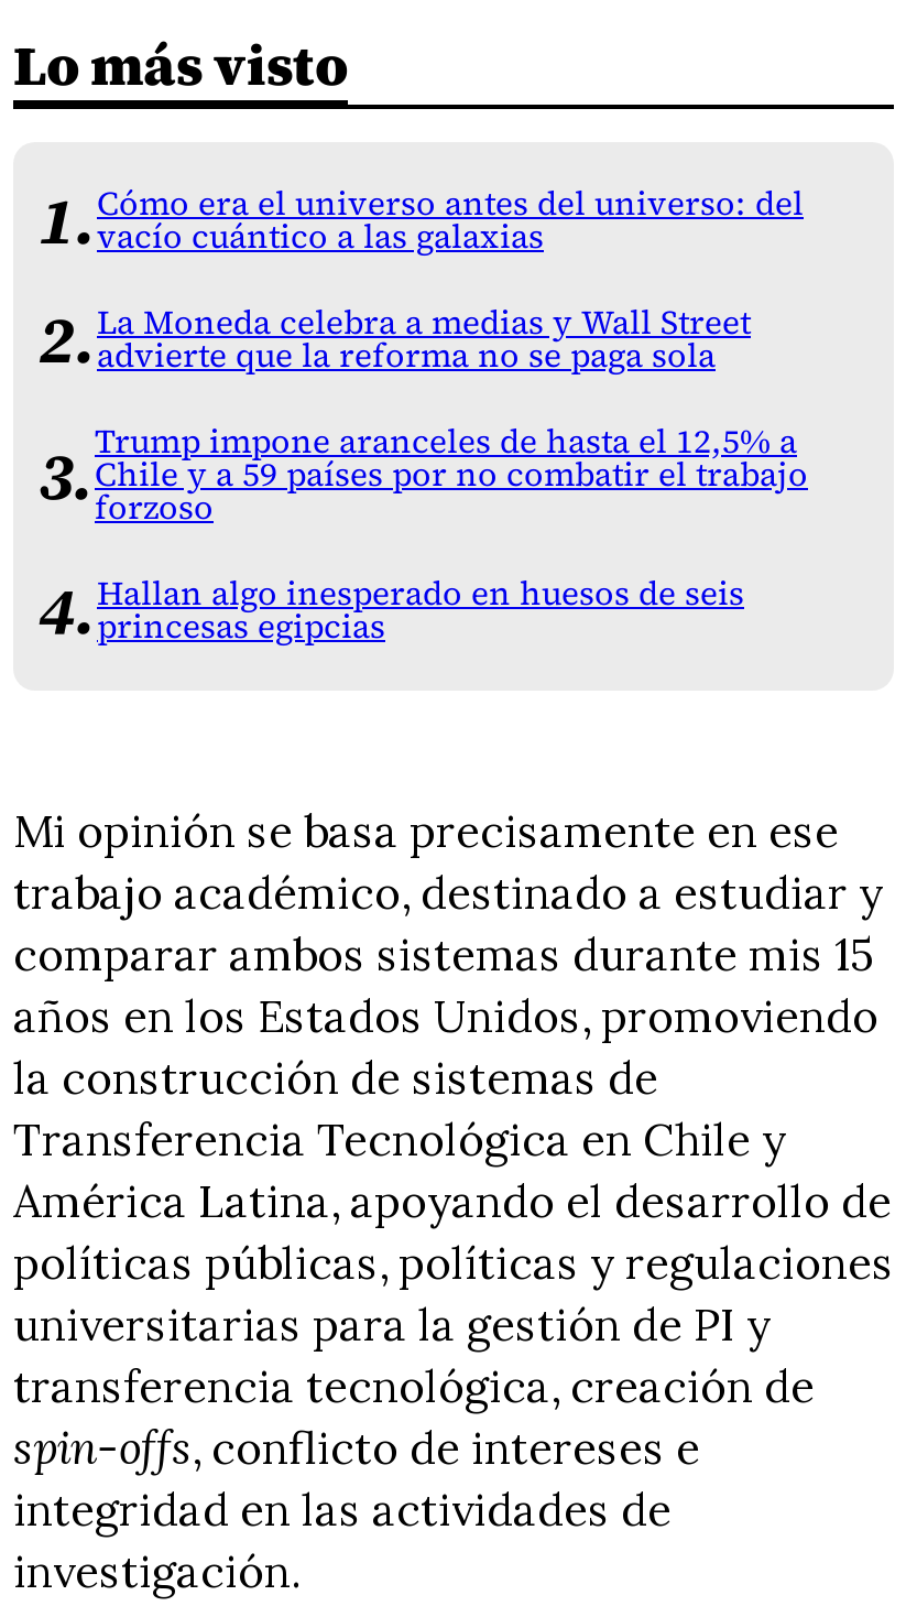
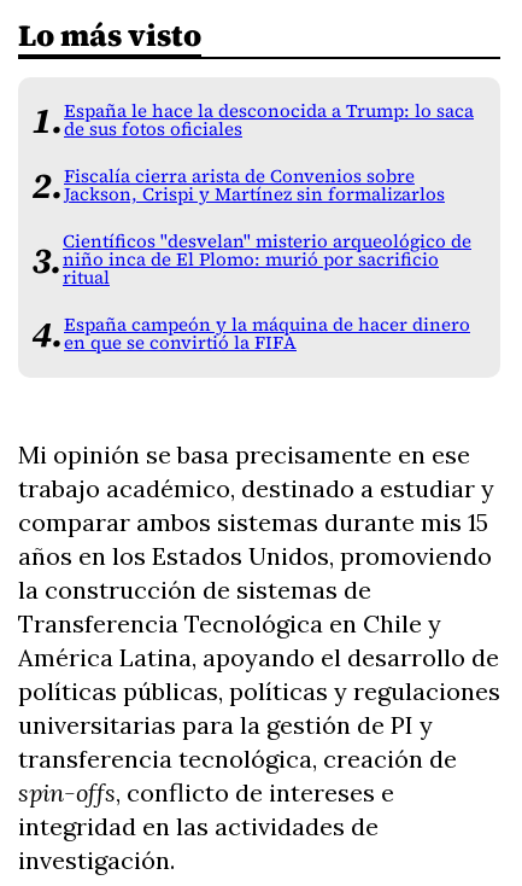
- Cómo era el universo antes del universo: del
- vacío cuántico a las galaxias
+ España le hace la desconocida a Trump: lo saca
+ de sus fotos oficiales

- La Moneda celebra a medias y Wall Street
- advierte que la reforma no se paga sola
+ Fiscalía cierra arista de Convenios sobre
+ Jackson, Crispi y Martínez sin formalizarlos

- Trump impone aranceles de hasta el 12,5% a
- Chile y a 59 países por no combatir el trabajo
- forzoso
+ Científicos "desvelan" misterio arqueológico de
+ niño inca de El Plomo: murió por sacrificio
+ ritual

- Hallan algo inesperado en huesos de seis
- princesas egipcias
+ España campeón y la máquina de hacer dinero
+ en que se convirtió la FIFA
